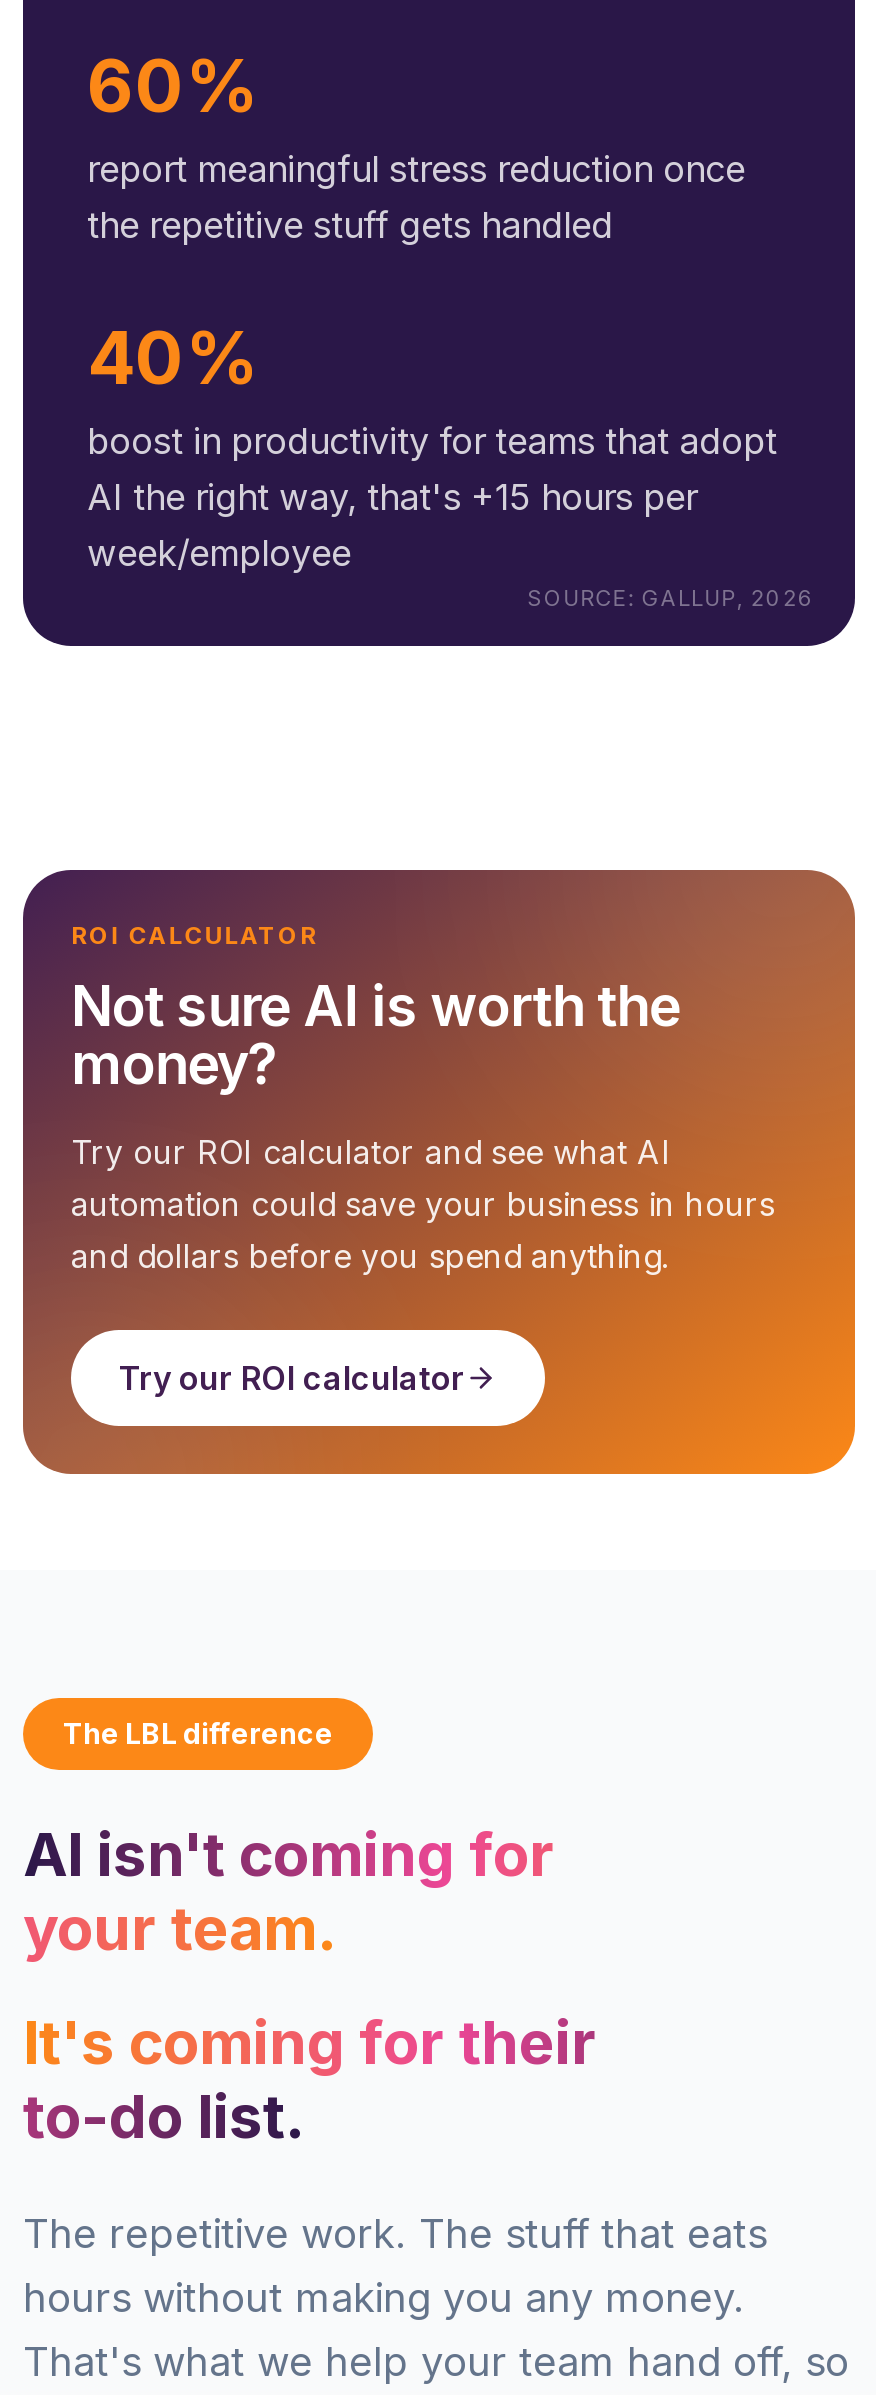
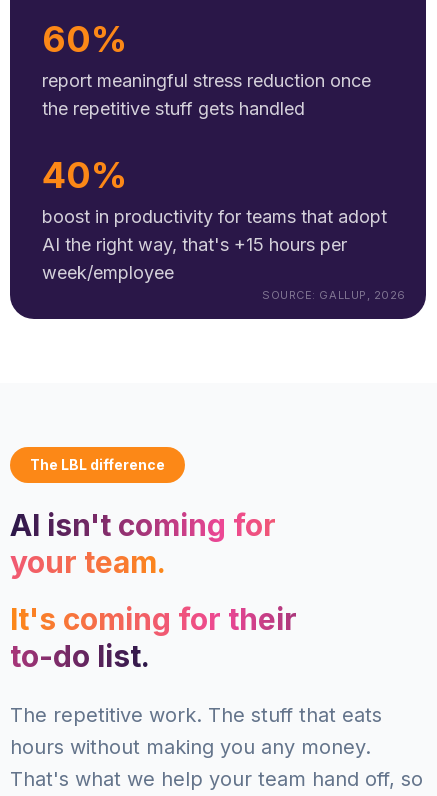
- [image]
- ROI CALCULATOR
- Not sure AI is worth the
- money?
- Try our ROI calculator and see what AI
- automation could save your business in hours
- and dollars before you spend anything.
- Try our ROI calculator
